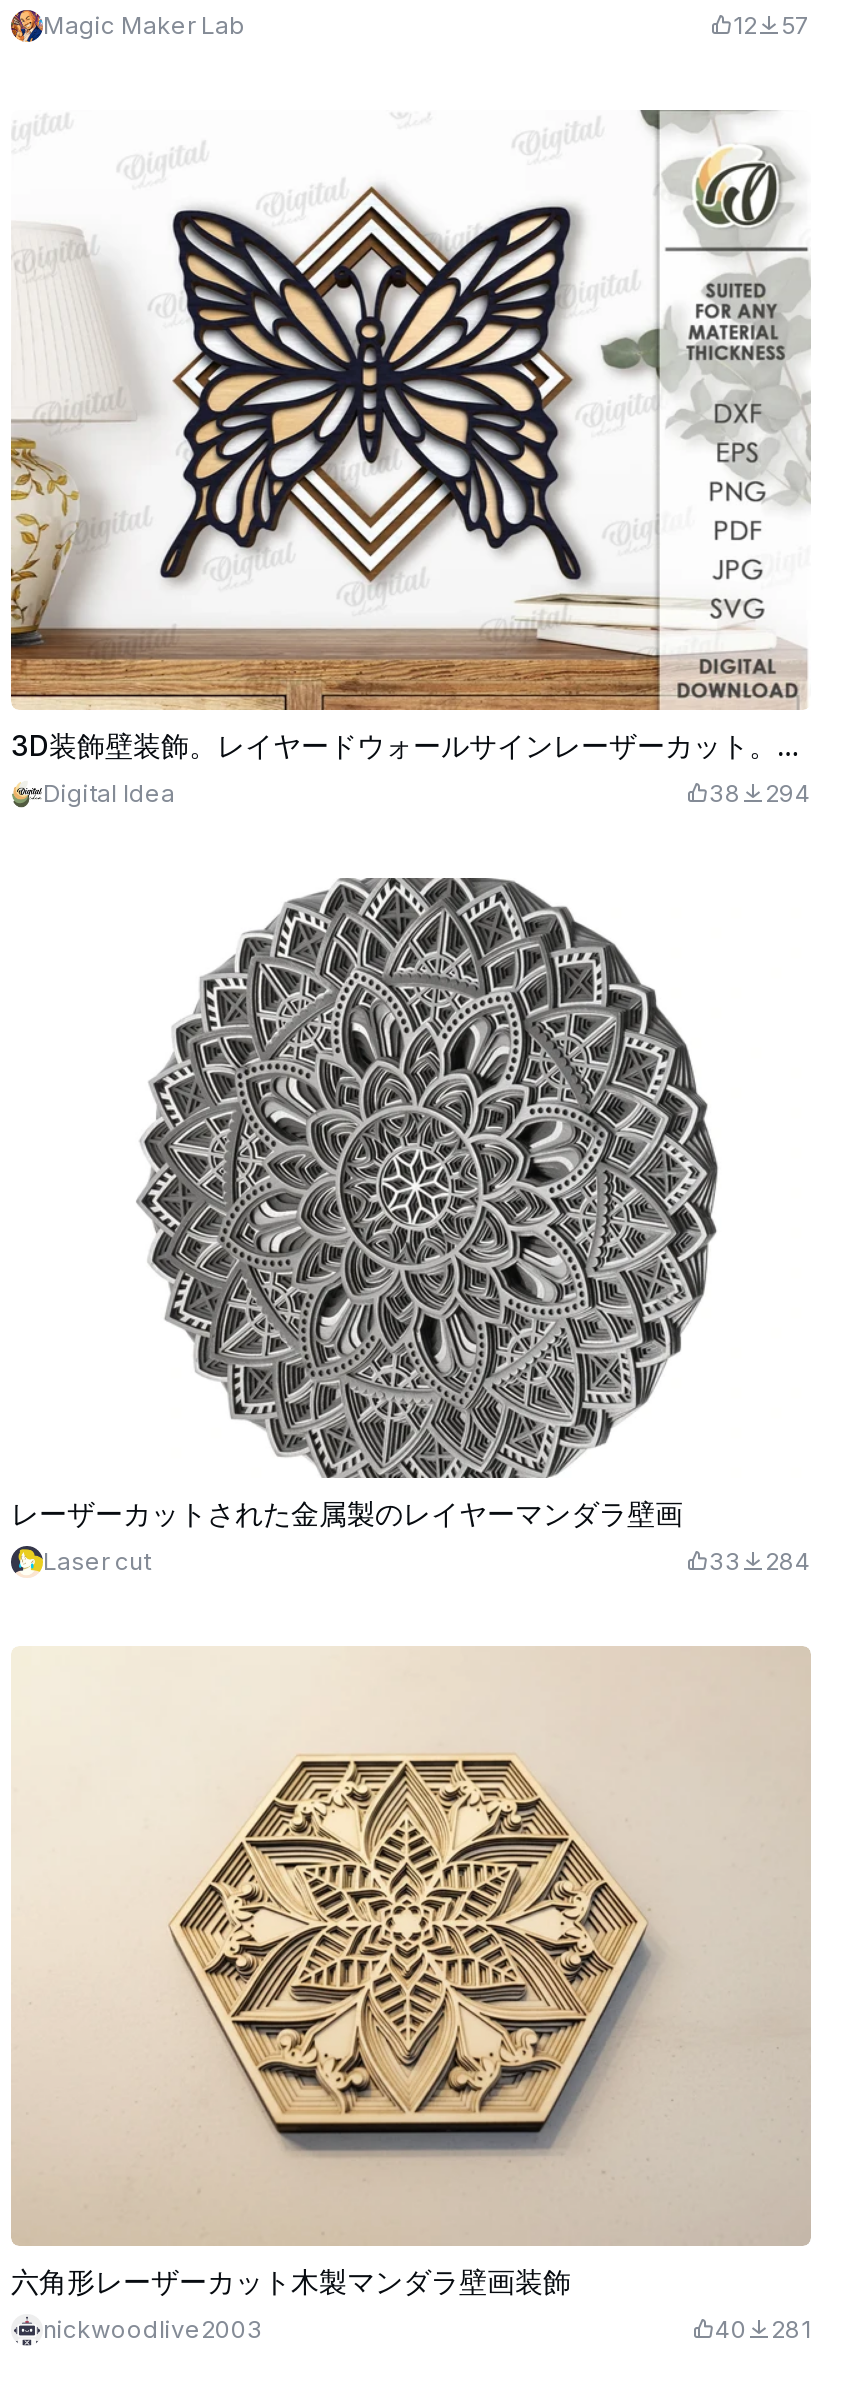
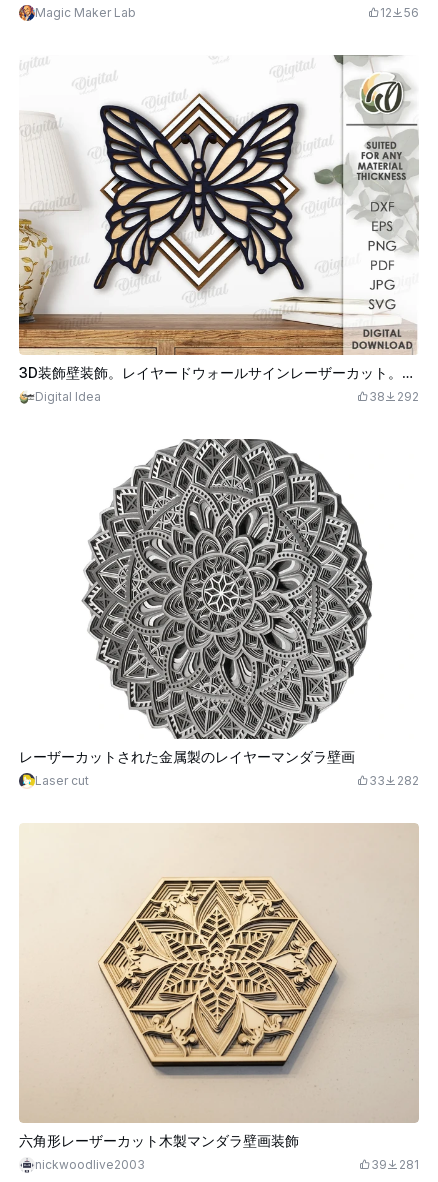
- 12 57
+ 12 56

- 38 294
+ 38 292

- 33 284
+ 33 282

- 40 281
+ 39 281
